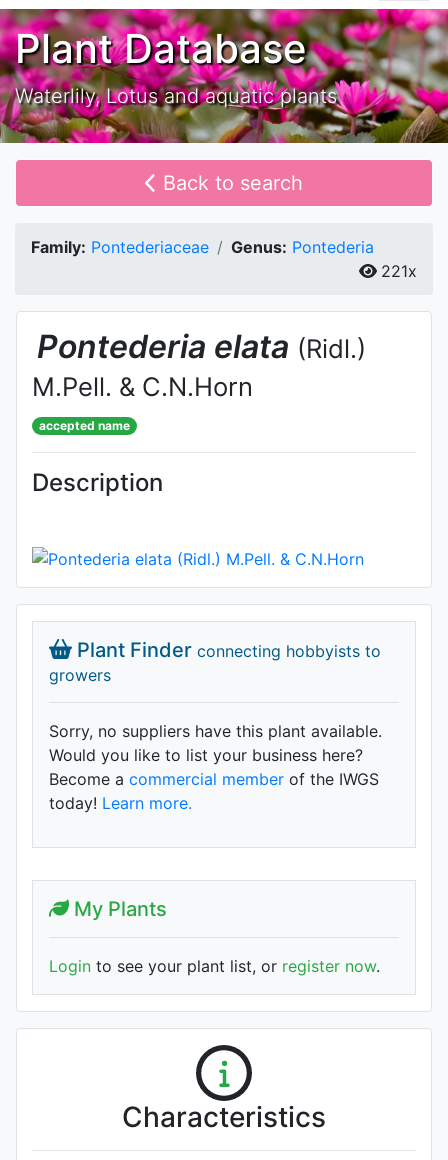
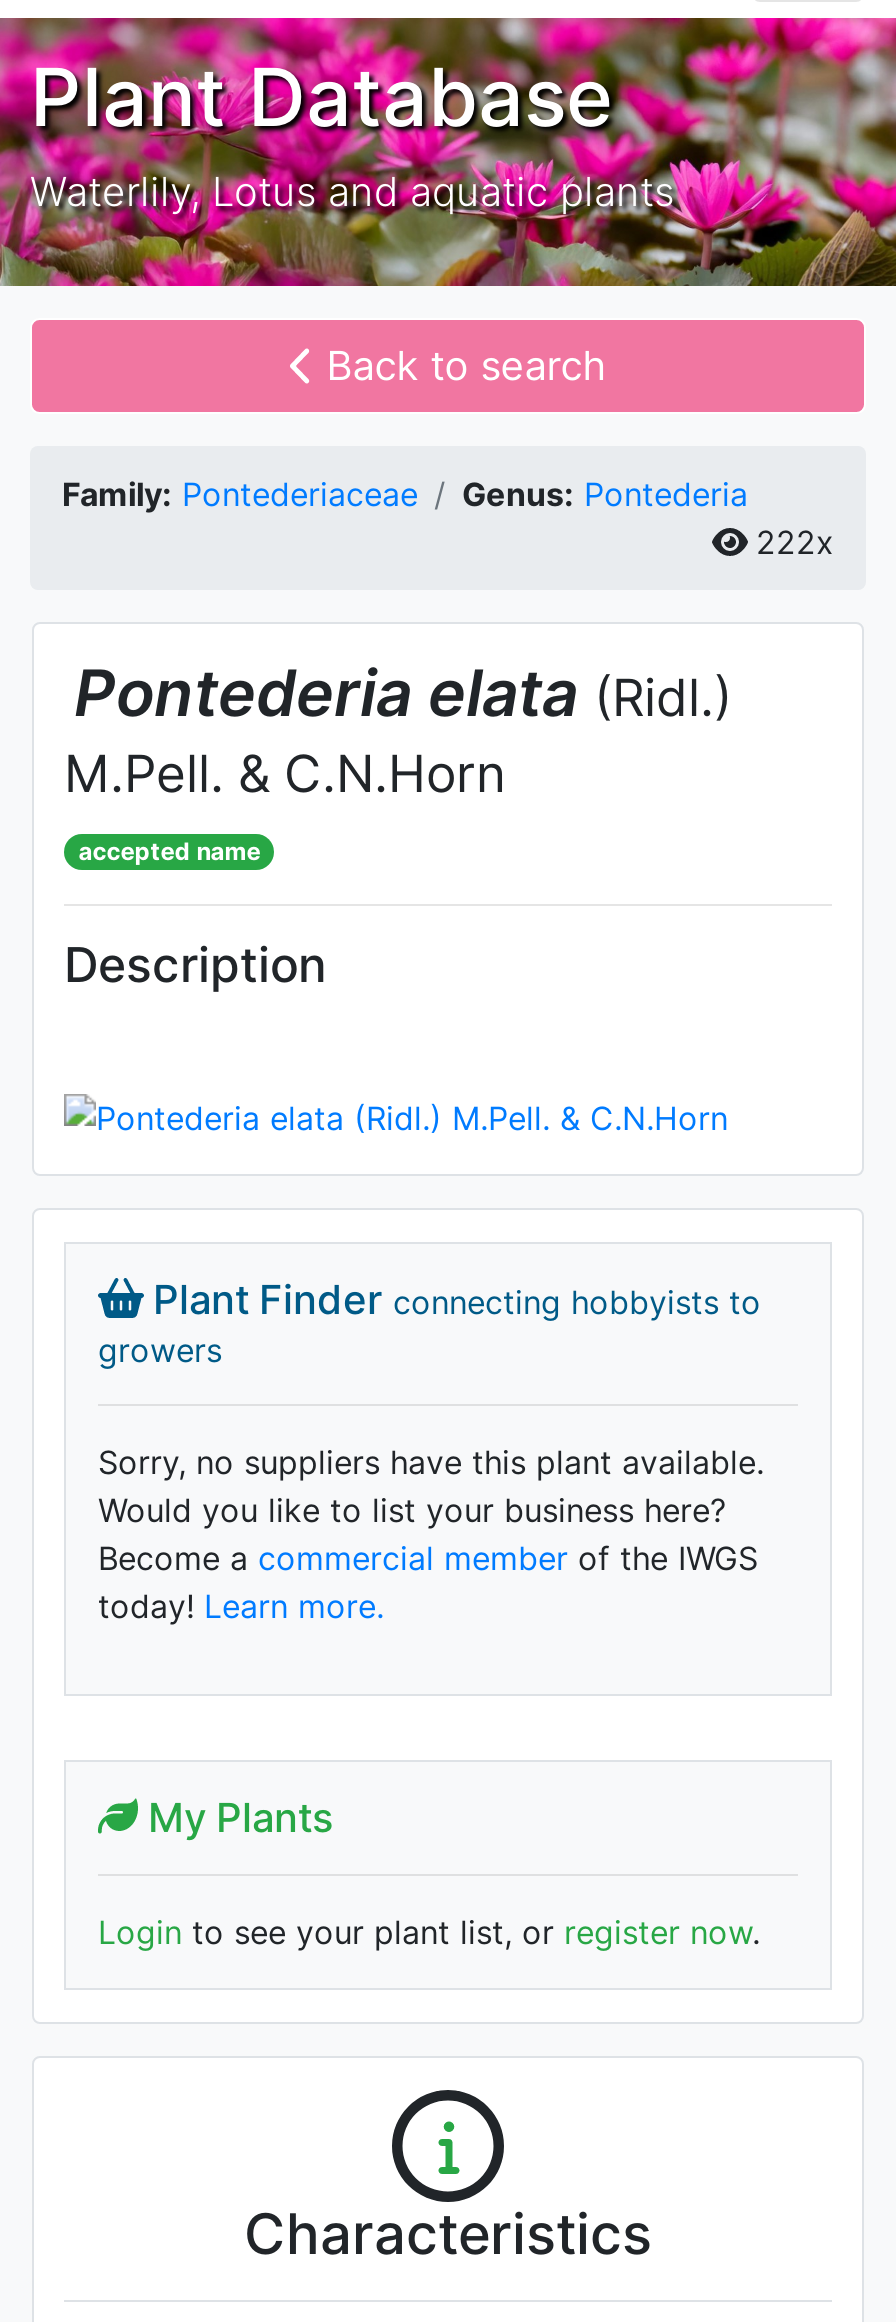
- 221x
+ 222x
